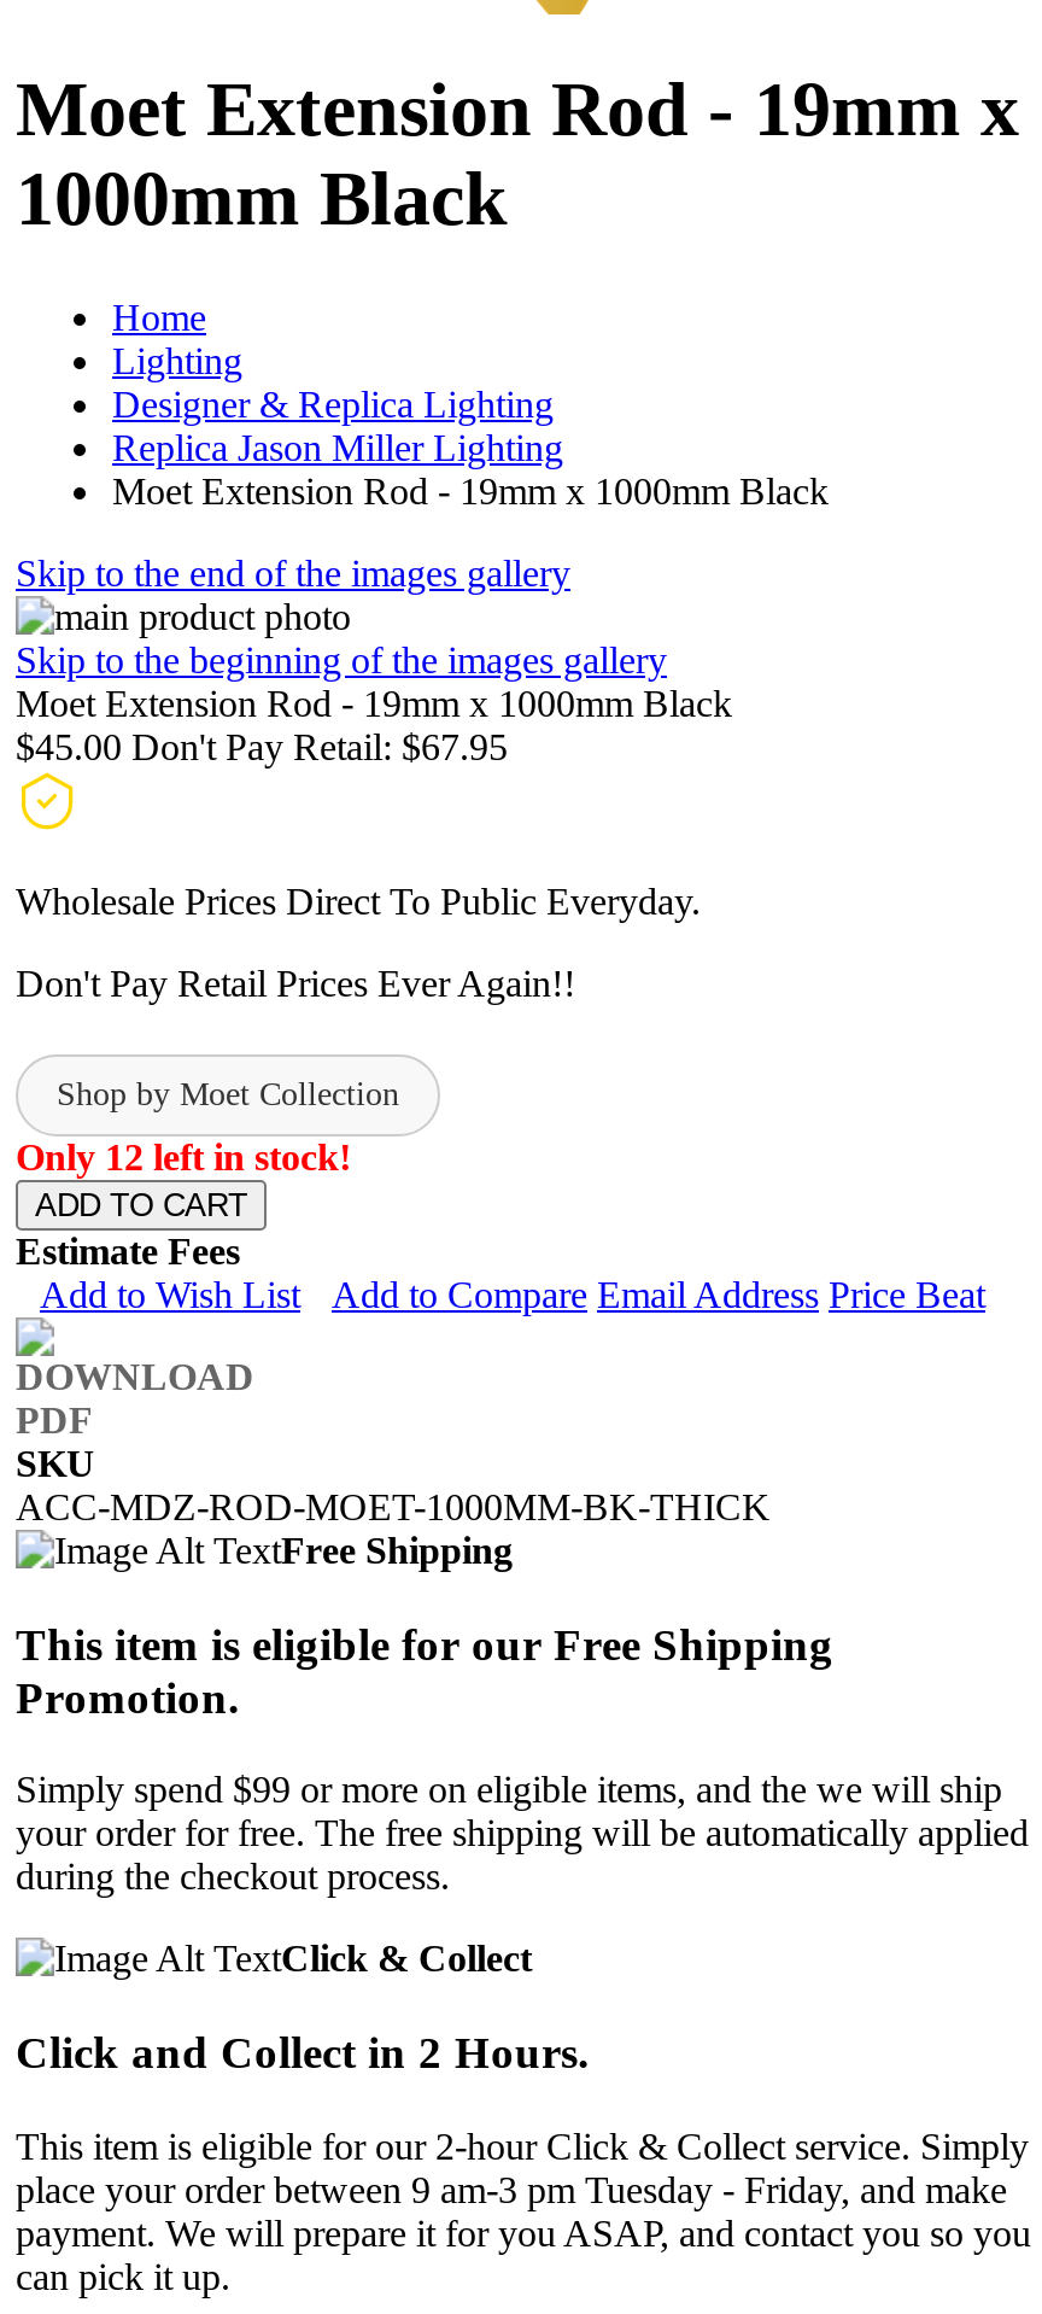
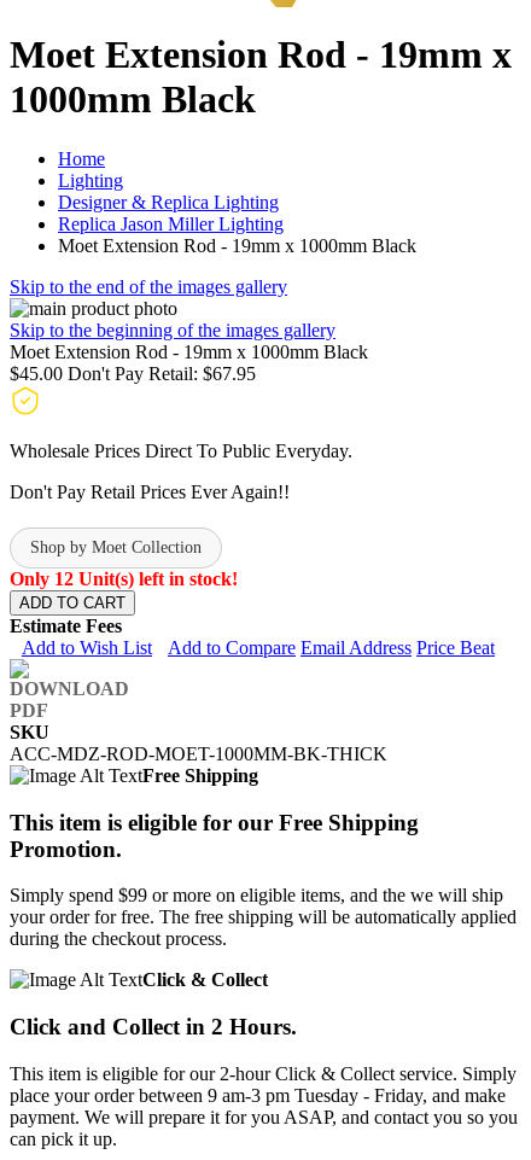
- Only 12 left in stock!
+ Only 12 Unit(s) left in stock!
